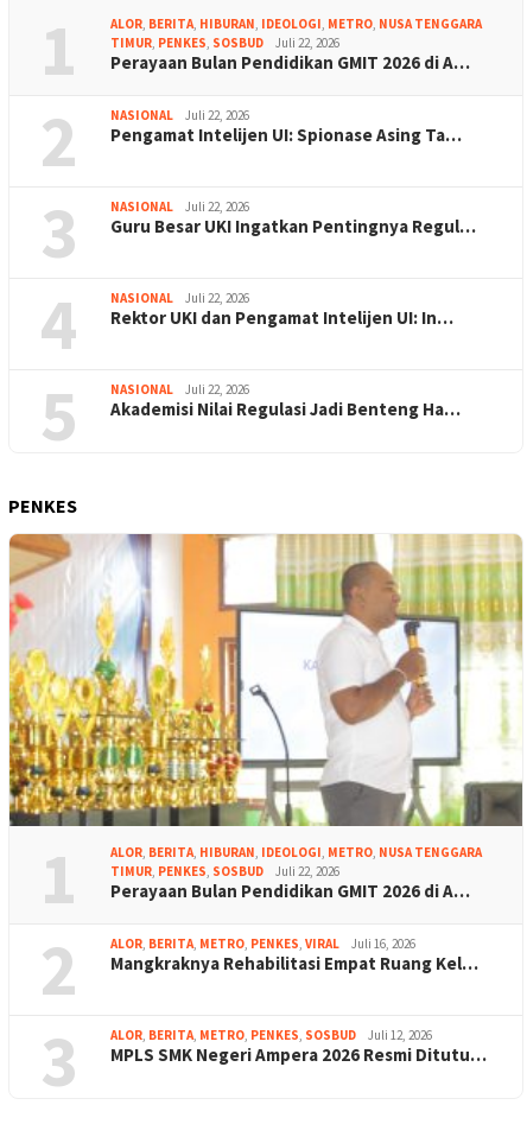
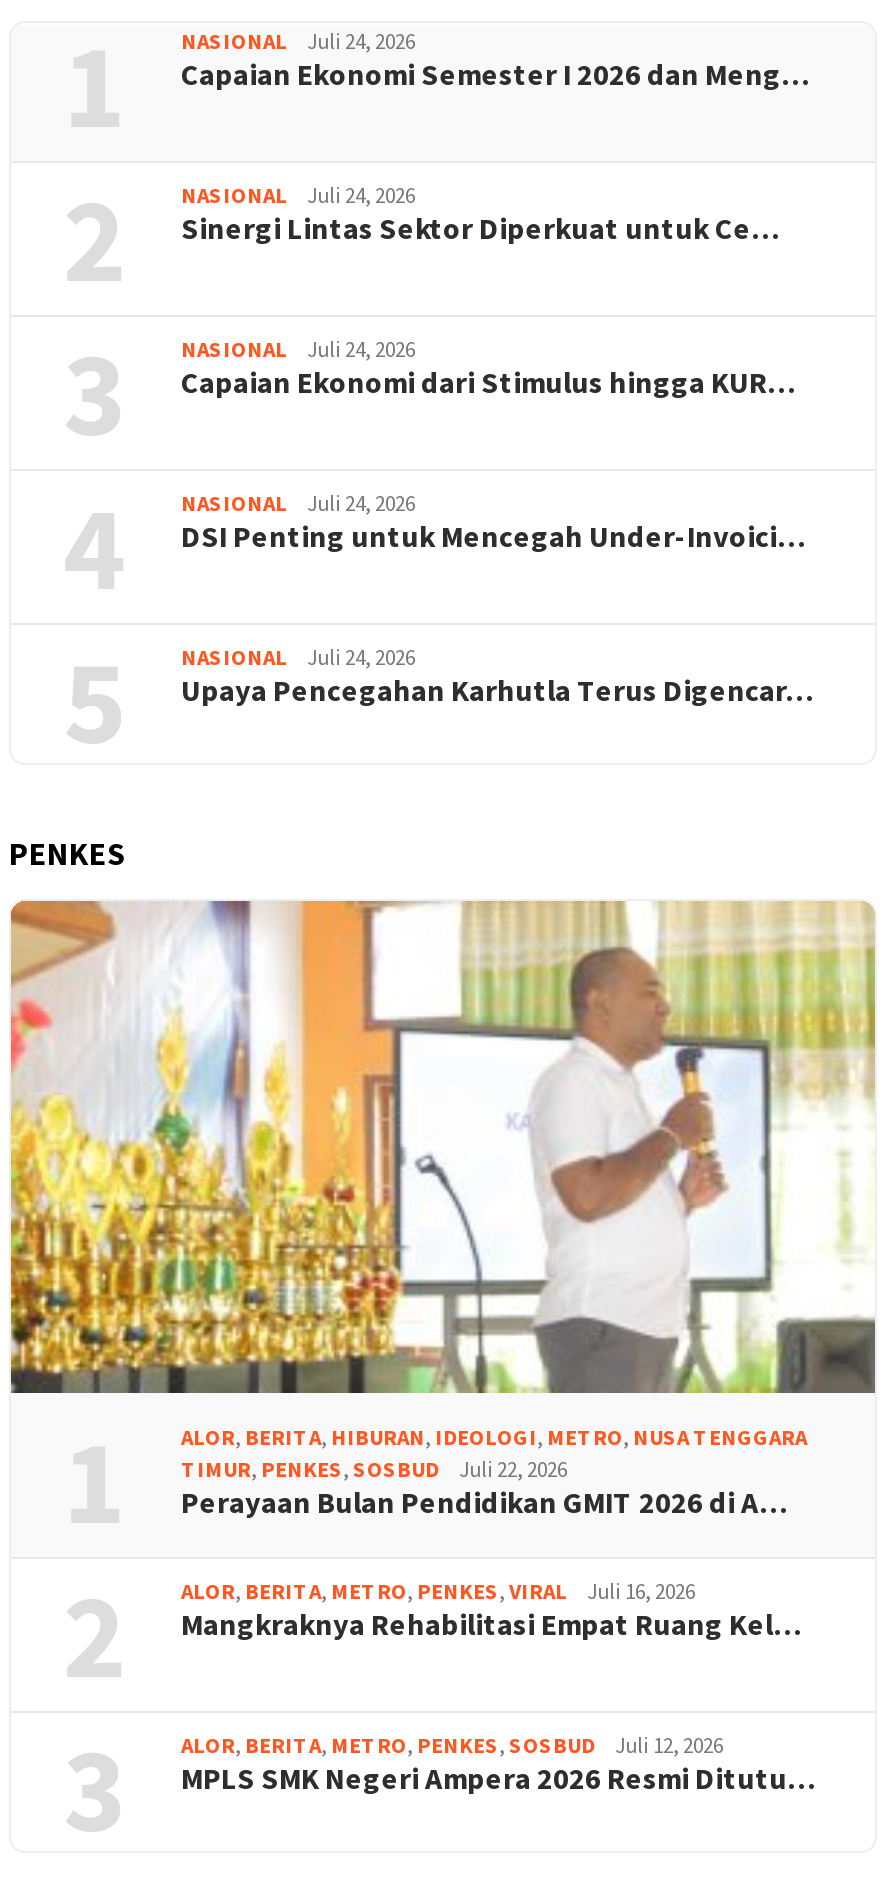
- ALOR, BERITA, HIBURAN, IDEOLOGI, METRO, NUSA TENGGARA
- TIMUR, PENKES, SOSBUD
- Juli 22, 2026
- Perayaan Bulan Pendidikan GMIT 2026 di A…
+ NASIONAL
+ Juli 24, 2026
+ Capaian Ekonomi Semester I 2026 dan Meng…

- Juli 22, 2026
- Pengamat Intelijen UI: Spionase Asing Ta…
+ Juli 24, 2026
+ Sinergi Lintas Sektor Diperkuat untuk Ce…

- Juli 22, 2026
- Guru Besar UKI Ingatkan Pentingnya Regul…
+ Juli 24, 2026
+ Capaian Ekonomi dari Stimulus hingga KUR…

- Juli 22, 2026
- Rektor UKI dan Pengamat Intelijen UI: In…
+ Juli 24, 2026
+ DSI Penting untuk Mencegah Under-Invoici…

- Juli 22, 2026
- Akademisi Nilai Regulasi Jadi Benteng Ha…
+ Juli 24, 2026
+ Upaya Pencegahan Karhutla Terus Digencar…
